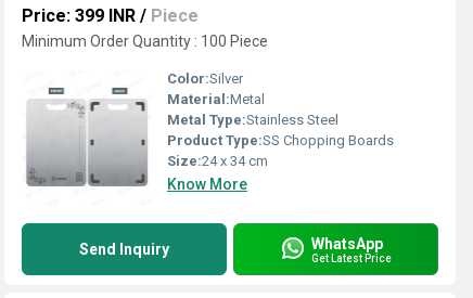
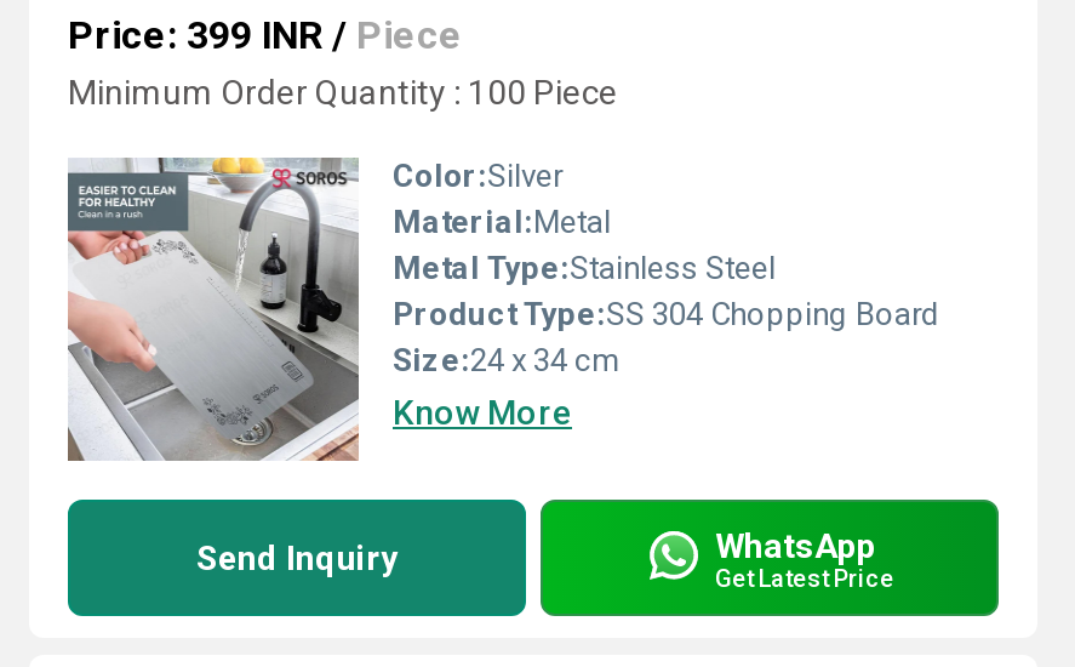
- [image]
- Product Type:SS Chopping Boards
+ [image]
+ Product Type:SS 304 Chopping Board
